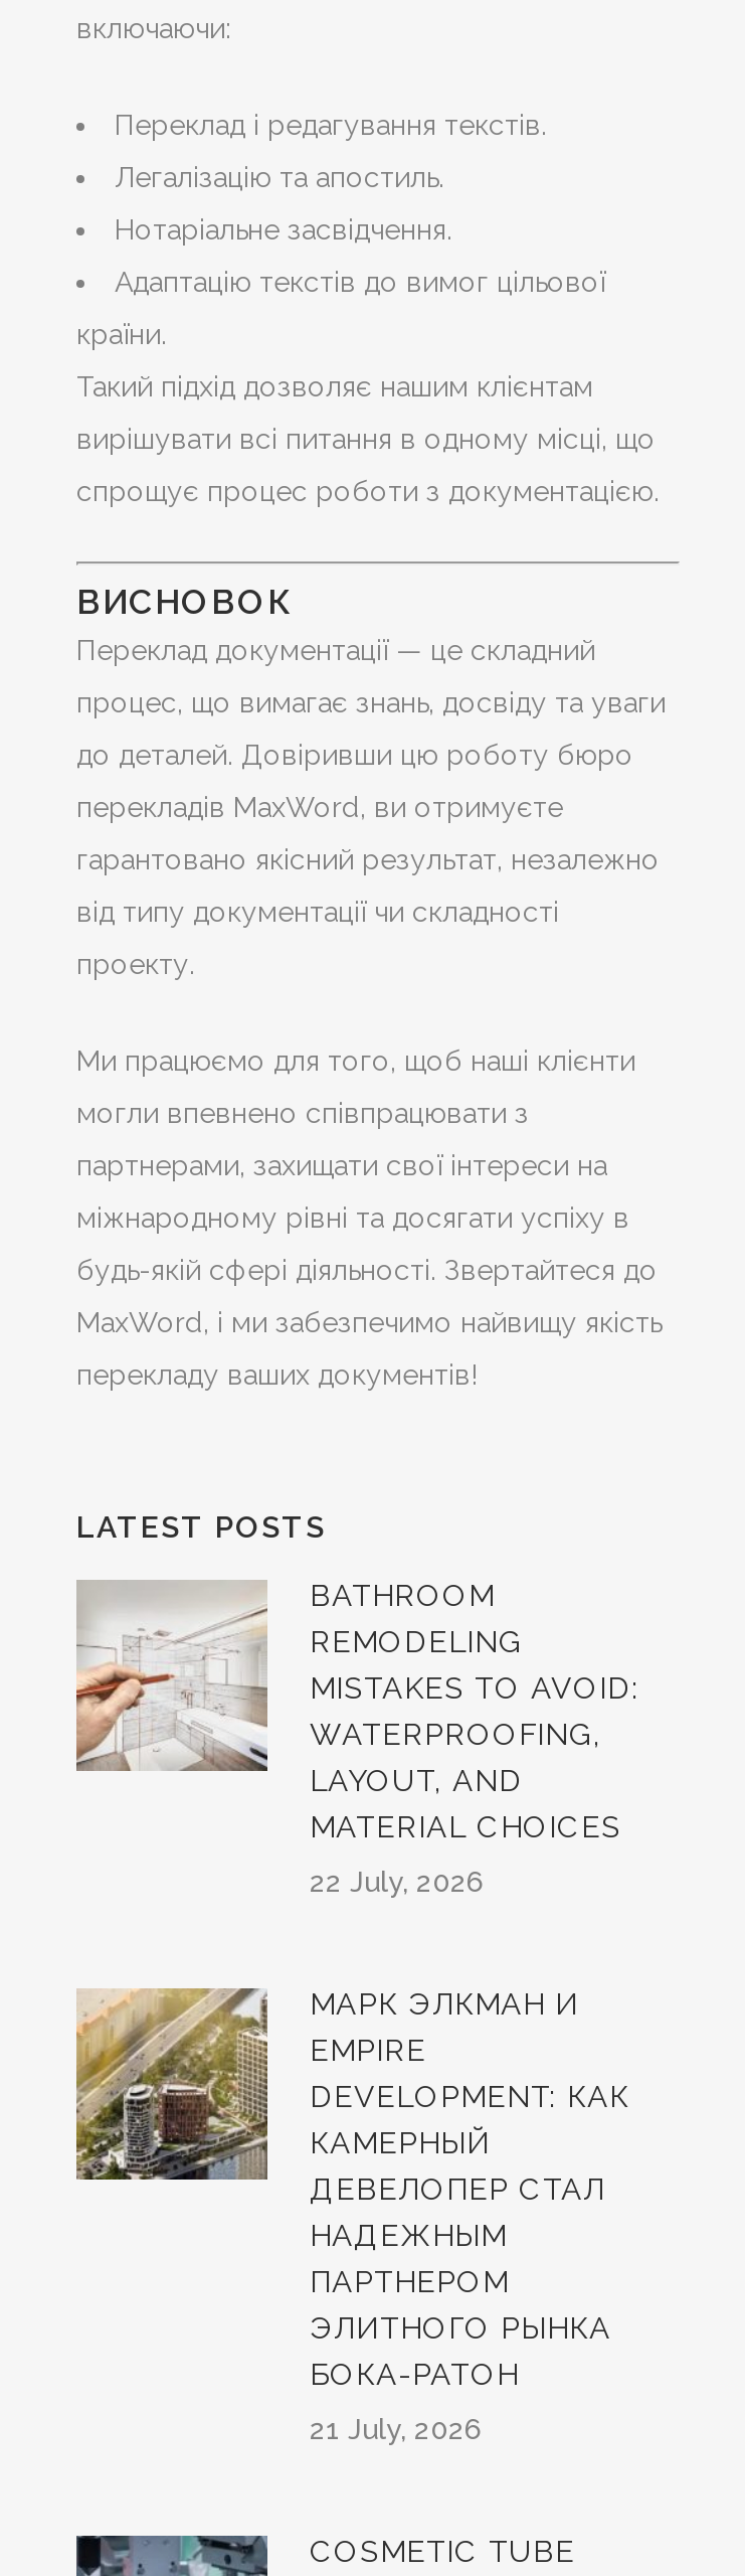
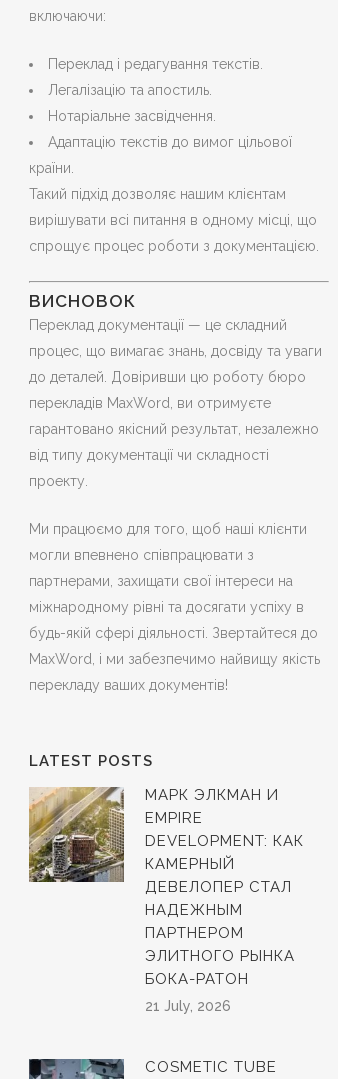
- [image]
- BATHROOM
- REMODELING
- MISTAKES TO AVOID:
- WATERPROOFING,
- LAYOUT, AND
- MATERIAL CHOICES
- 22 July, 2026
